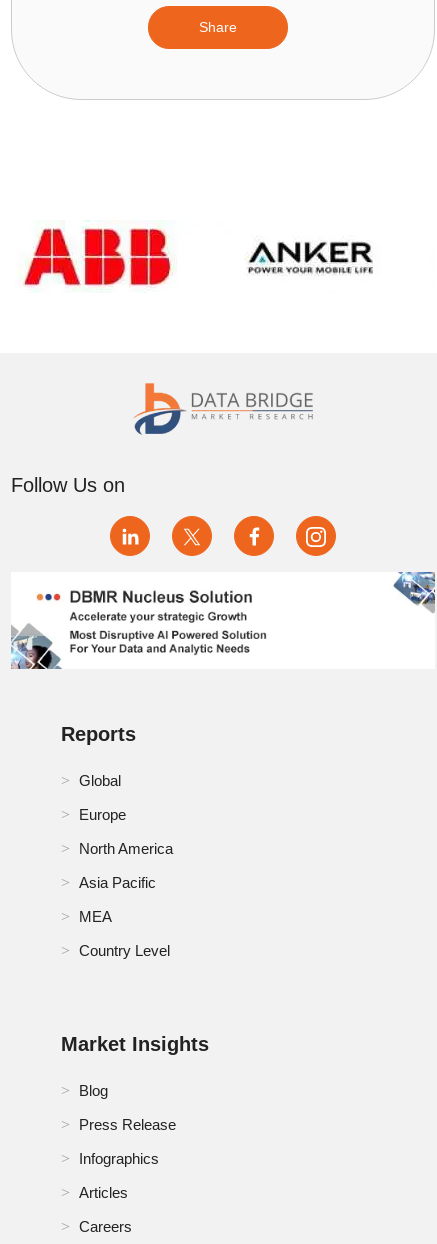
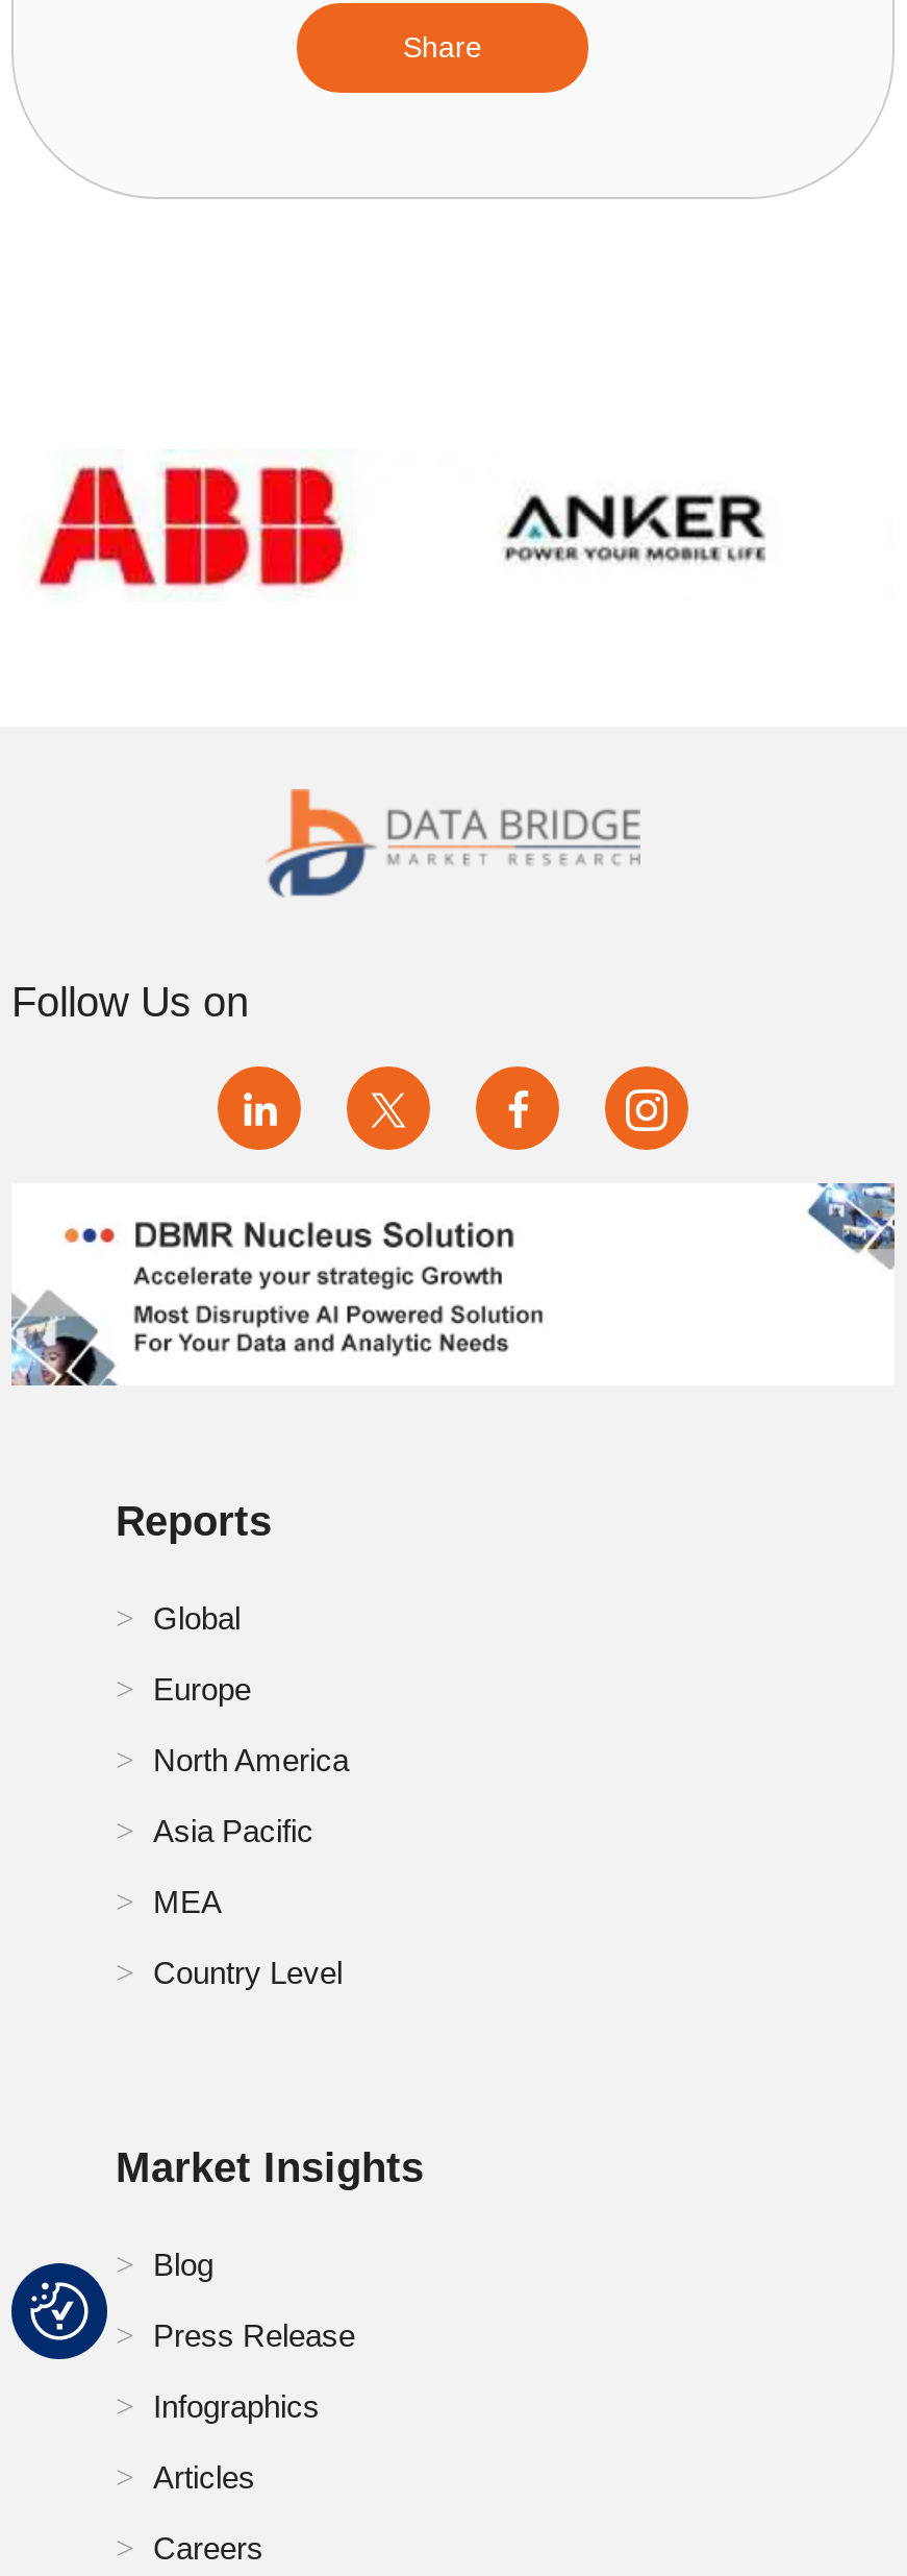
+ [image]
